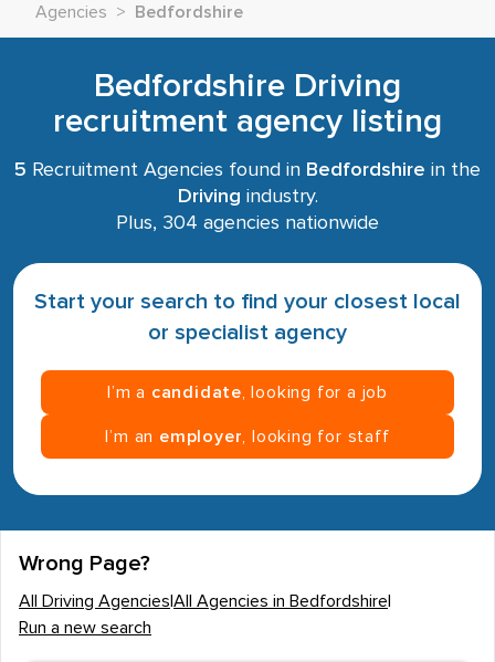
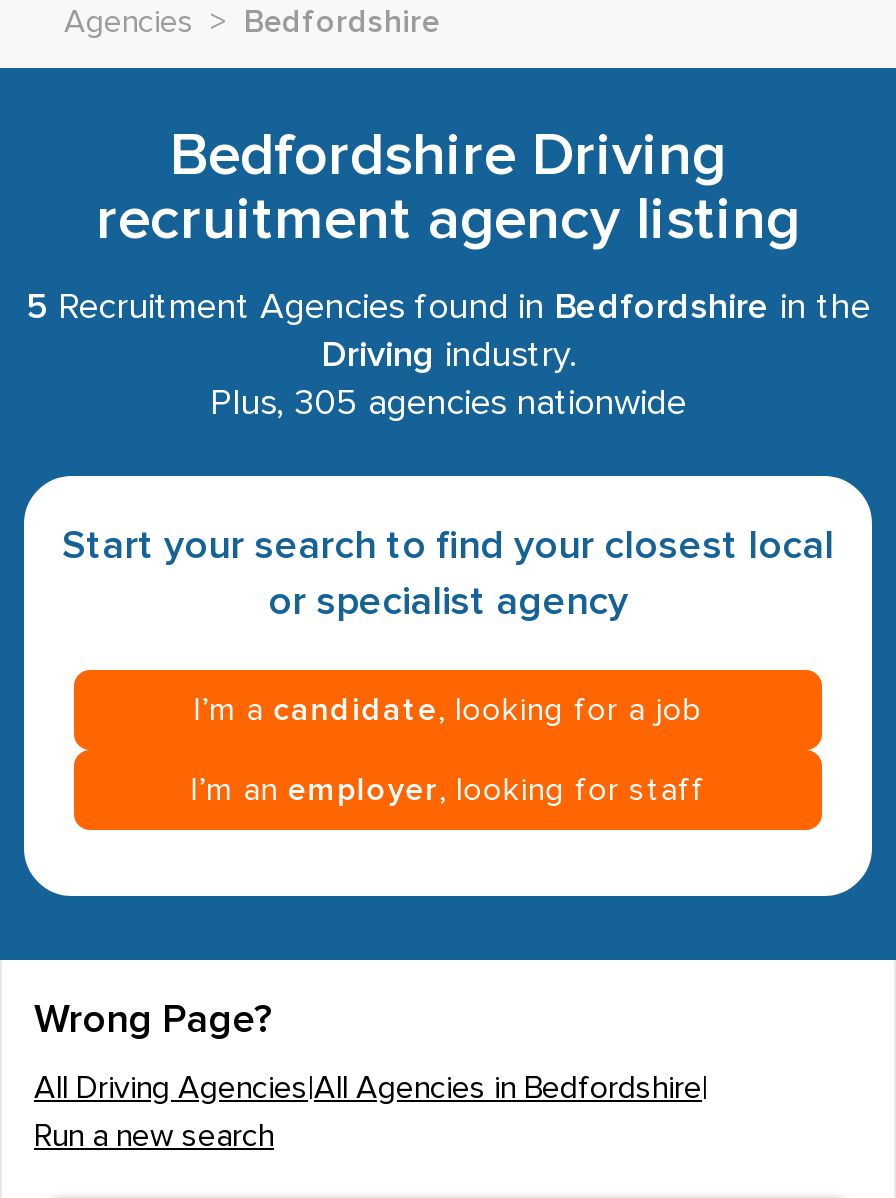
- Plus, 304 agencies nationwide
+ Plus, 305 agencies nationwide
